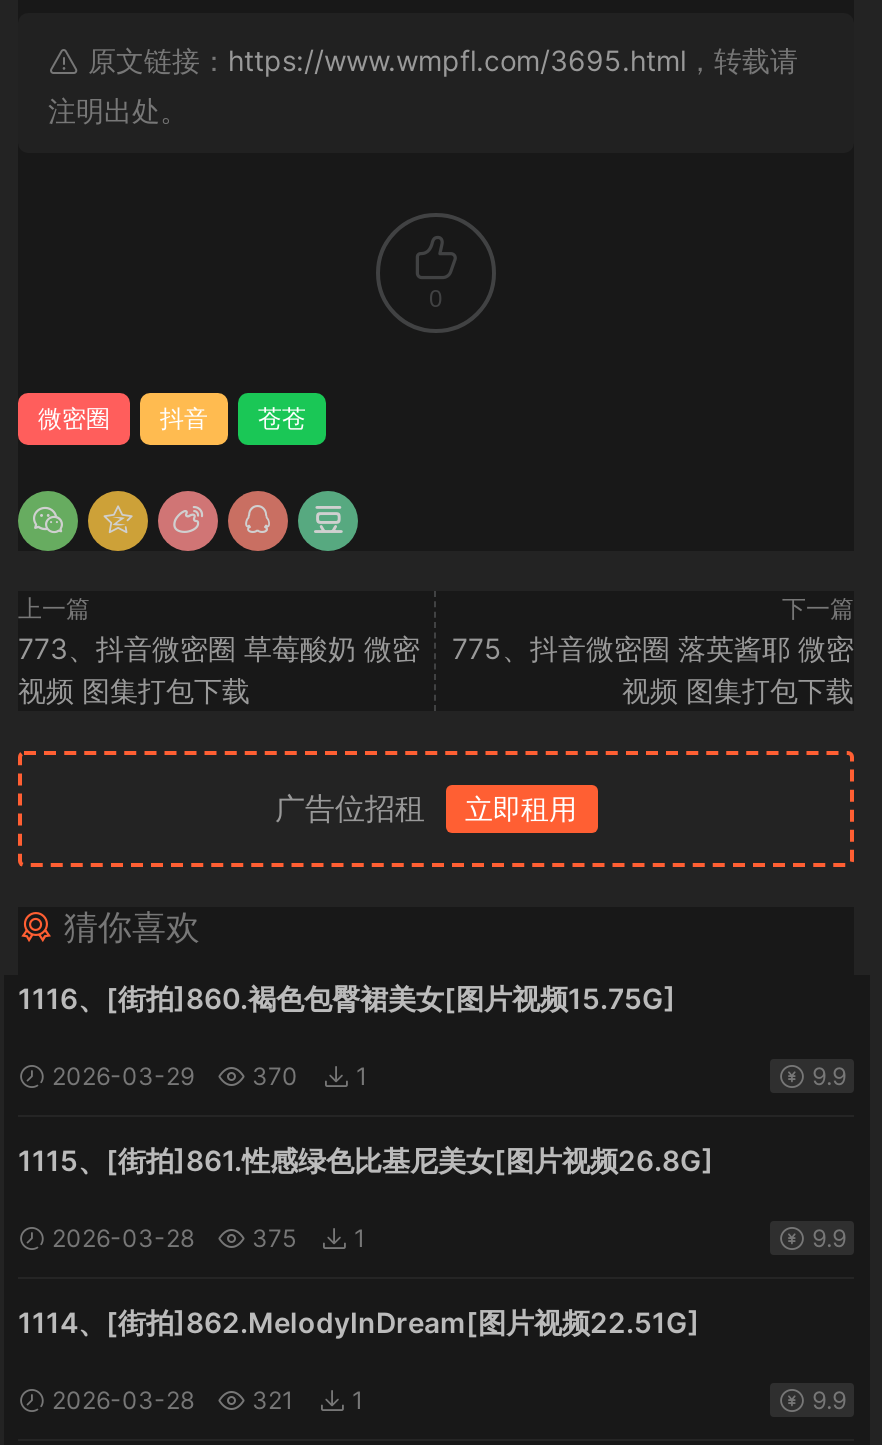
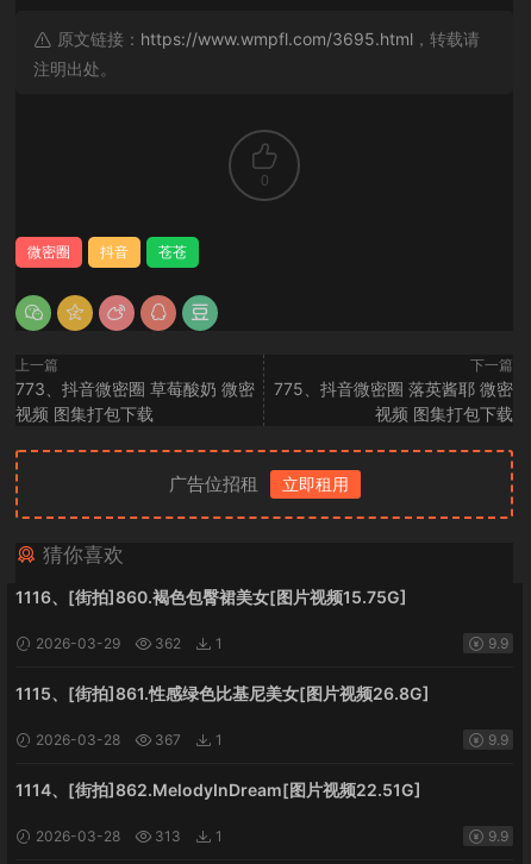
- 2026-03-29 370 1
+ 2026-03-29 362 1

- 2026-03-28 375 1
+ 2026-03-28 367 1

- 2026-03-28 321 1
+ 2026-03-28 313 1
